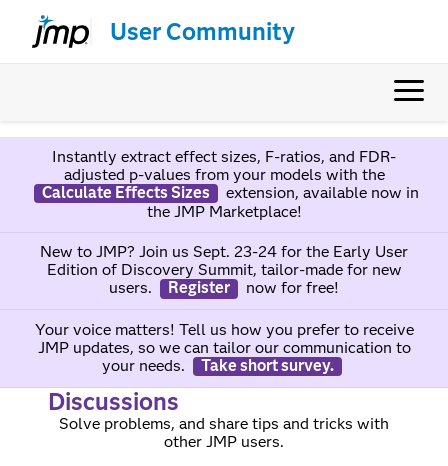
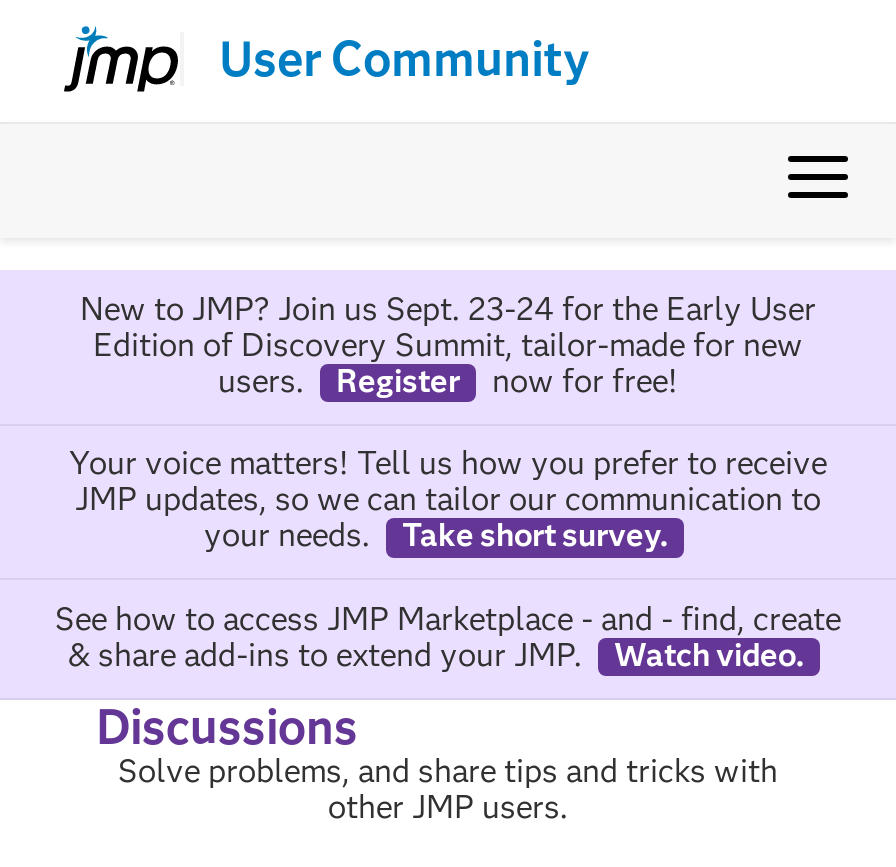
- Instantly extract effect sizes, F-ratios, and FDR-
- adjusted p-values from your models with the
- Calculate Effects Sizes
- extension, available now in
- the JMP Marketplace!

moved up: New to JMP? Join us Sept. 23-24 for the Early User | Edition of Discovery Summit, tailor-made for new | users. | ... | your needs. | Take short survey.

+ See how to access JMP Marketplace - and - find, create
+ & share add-ins to extend your JMP.
+ Watch video.
